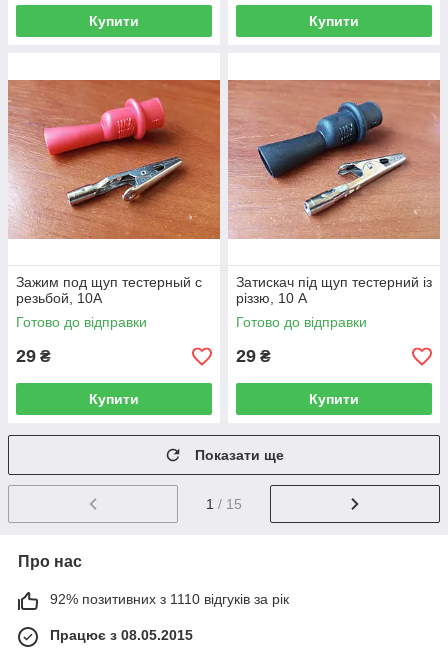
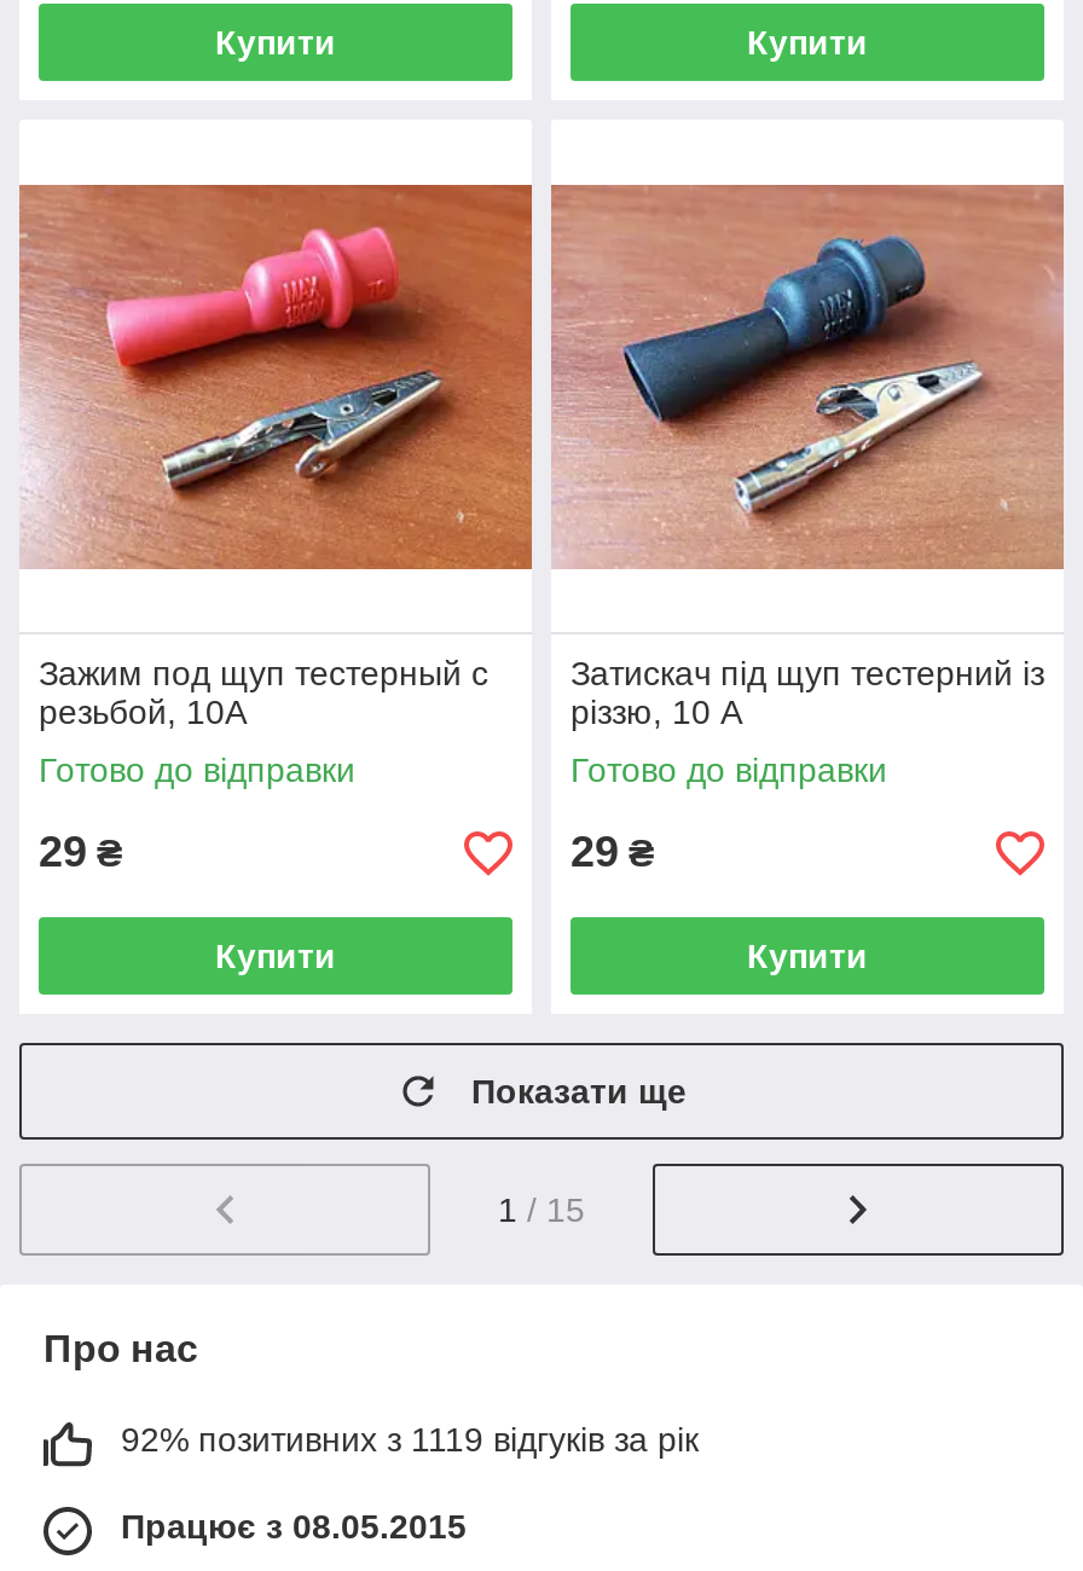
- 92% позитивних з 1110 відгуків за рік
+ 92% позитивних з 1119 відгуків за рік
